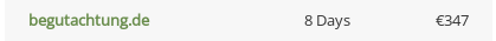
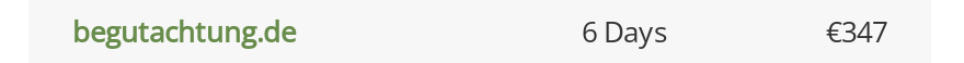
- 8 Days
+ 6 Days
